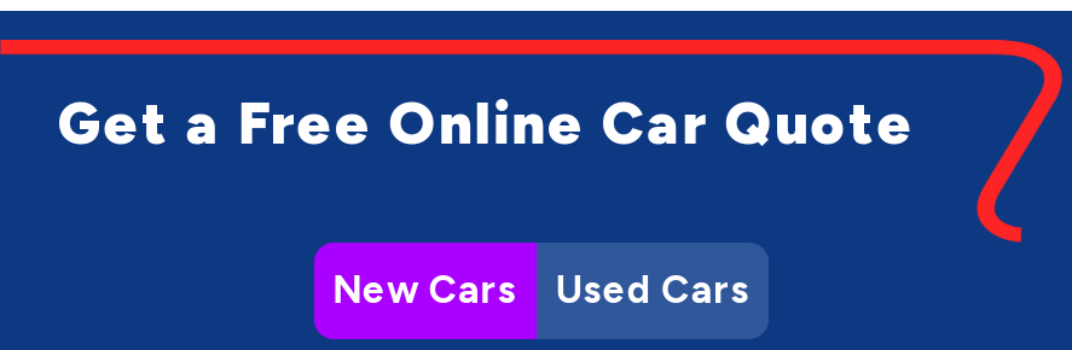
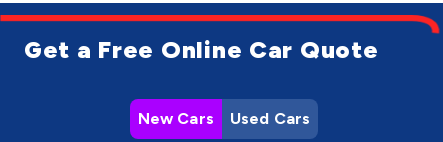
- [image]
